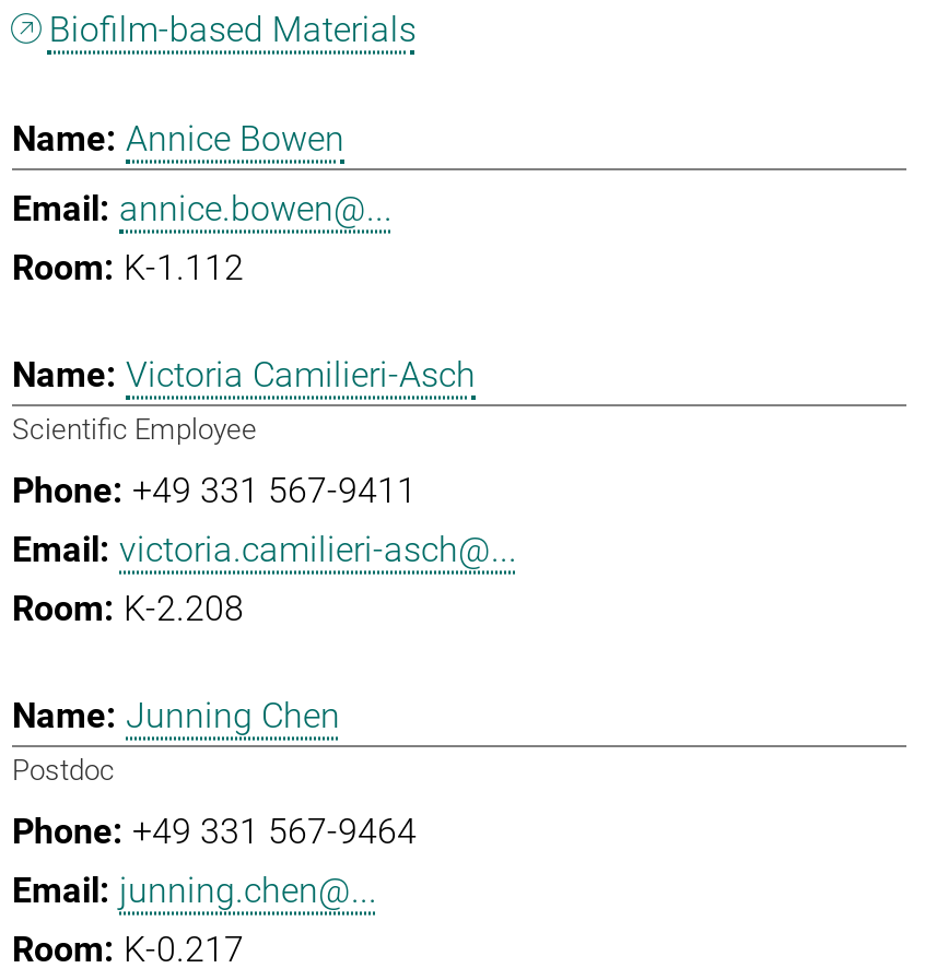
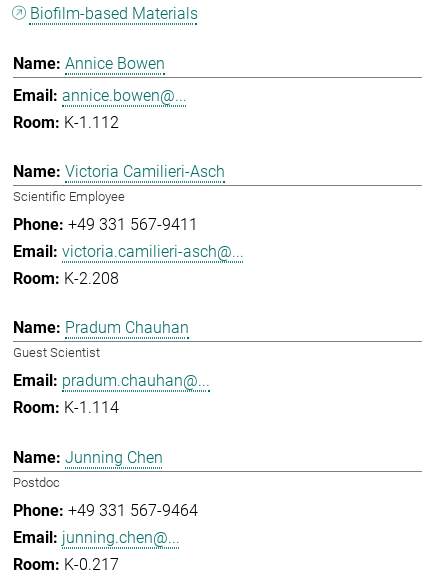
+ Pradum Chauhan
+ Guest Scientist
+ pradum.chauhan@...
+ K-1.114
